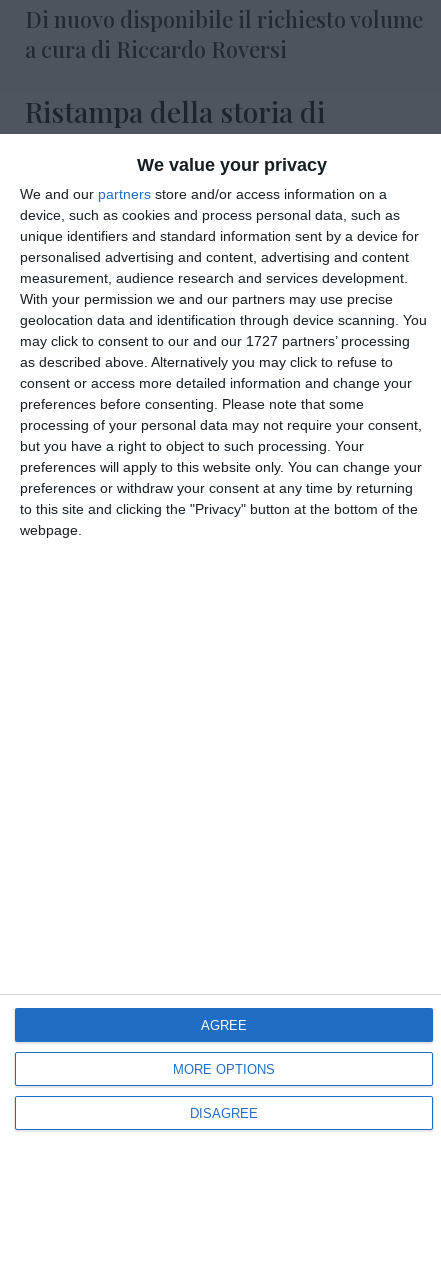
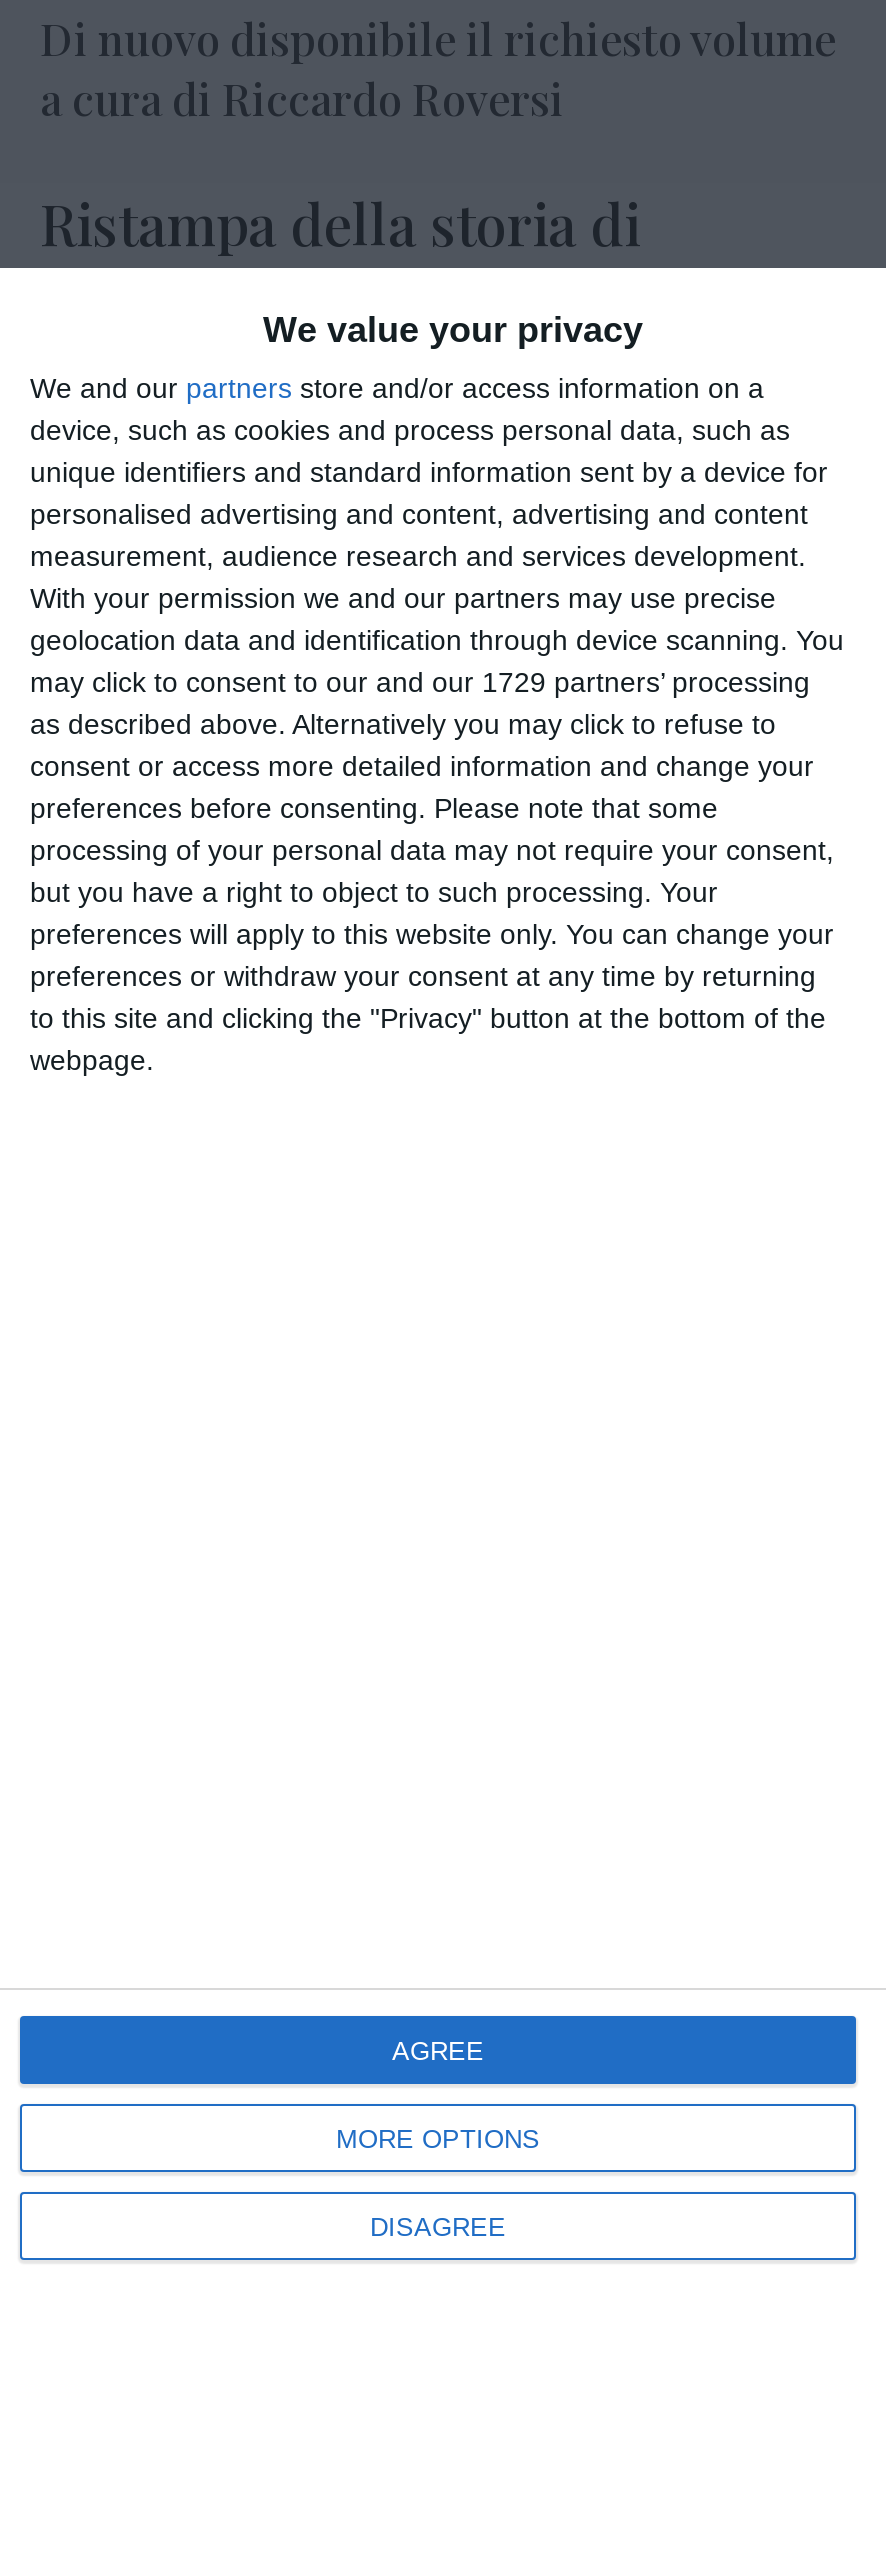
- may click to consent to our and our 1727 partners’ processing
+ may click to consent to our and our 1729 partners’ processing
